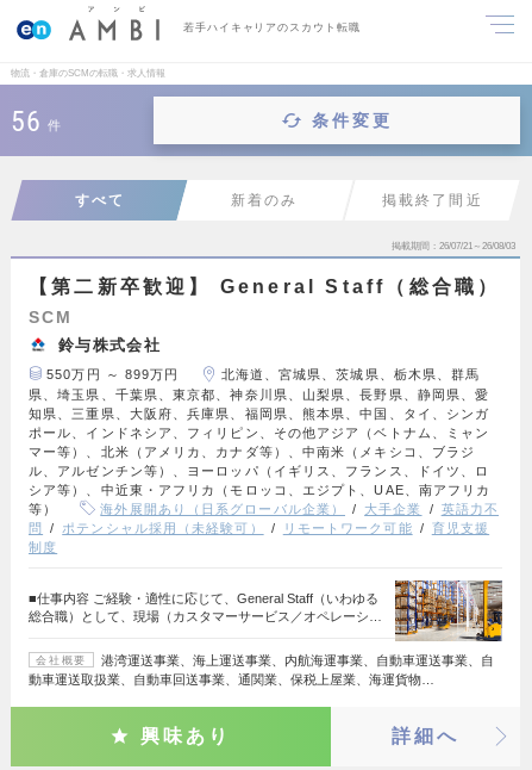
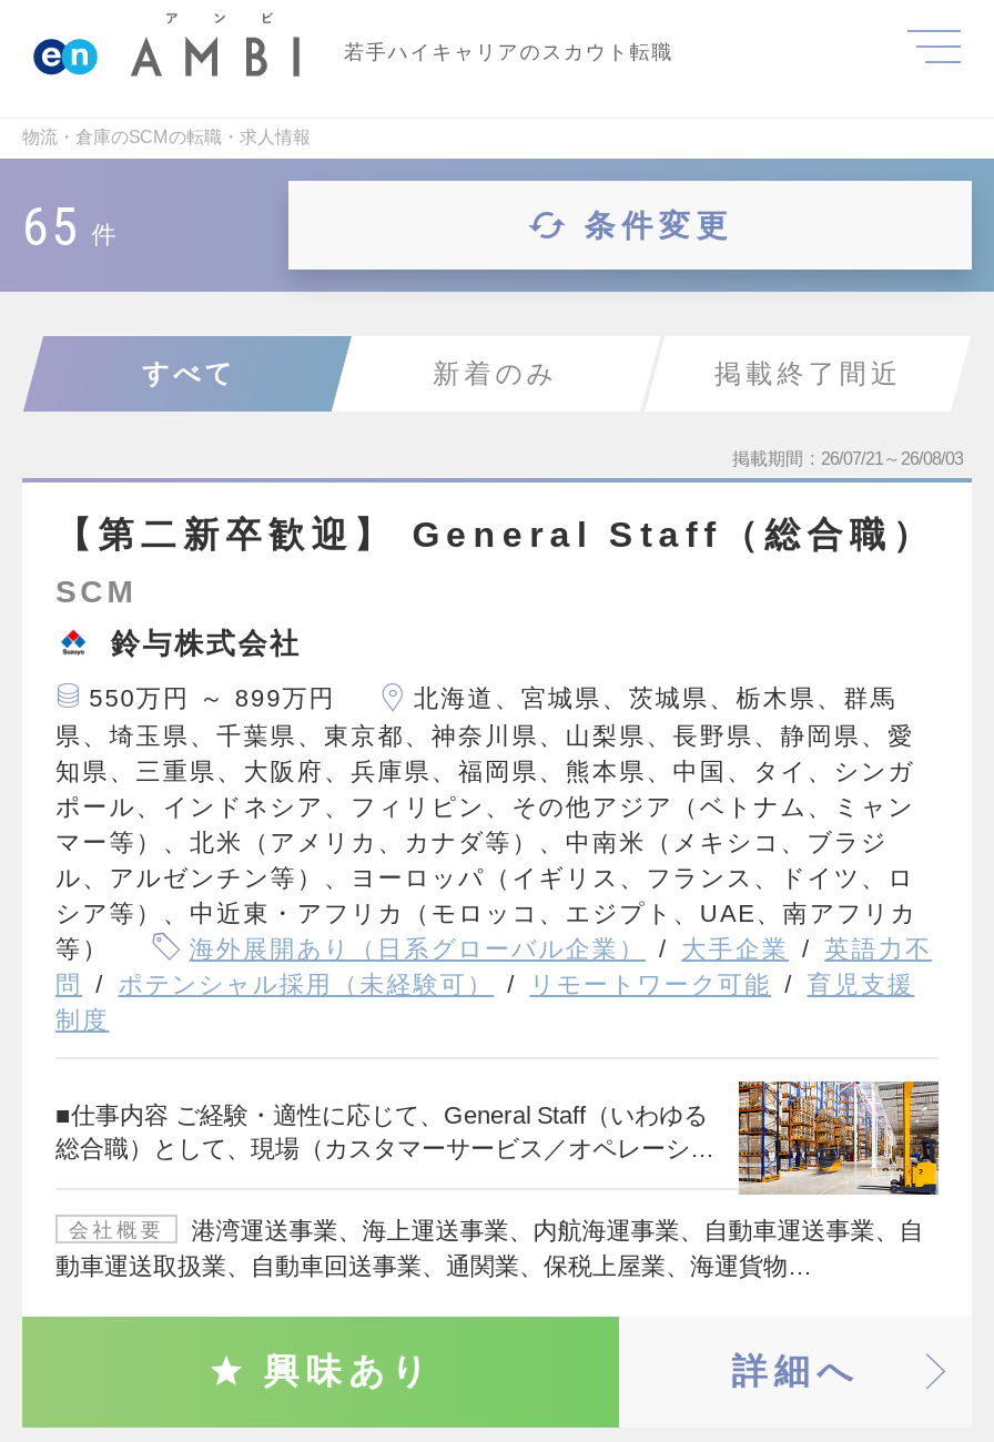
- 56 件
+ 65 件
